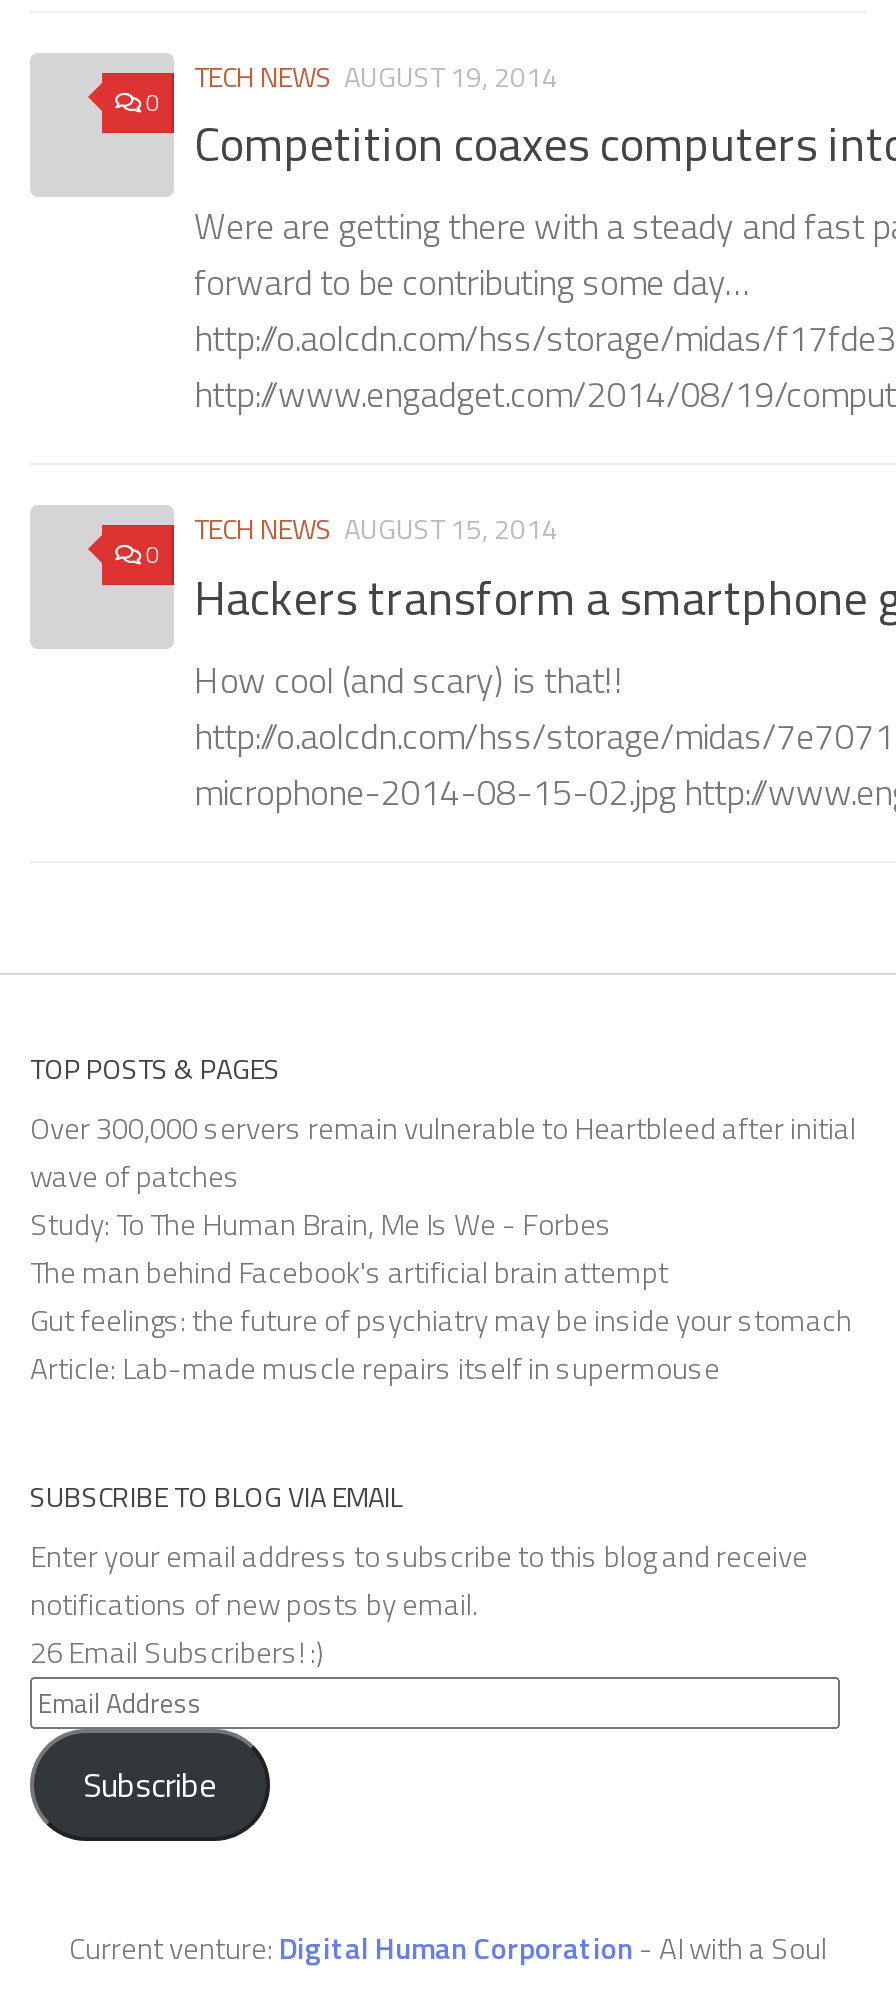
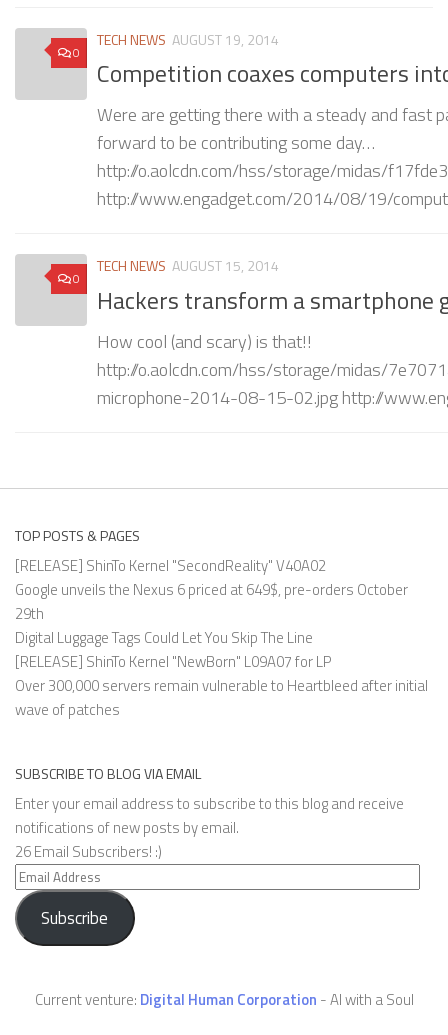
+ [RELEASE] ShinTo Kernel "SecondReality" V40A02
+ Google unveils the Nexus 6 priced at 649$, pre-orders October
+ 29th
+ Digital Luggage Tags Could Let You Skip The Line
+ [RELEASE] ShinTo Kernel "NewBorn" L09A07 for LP

moved down: Over 300,000 servers remain vulnerable to Heartbleed after initial | wave of patches

- Study: To The Human Brain, Me Is We - Forbes
- The man behind Facebook's artificial brain attempt
- Gut feelings: the future of psychiatry may be inside your stomach
- Article: Lab-made muscle repairs itself in supermouse
